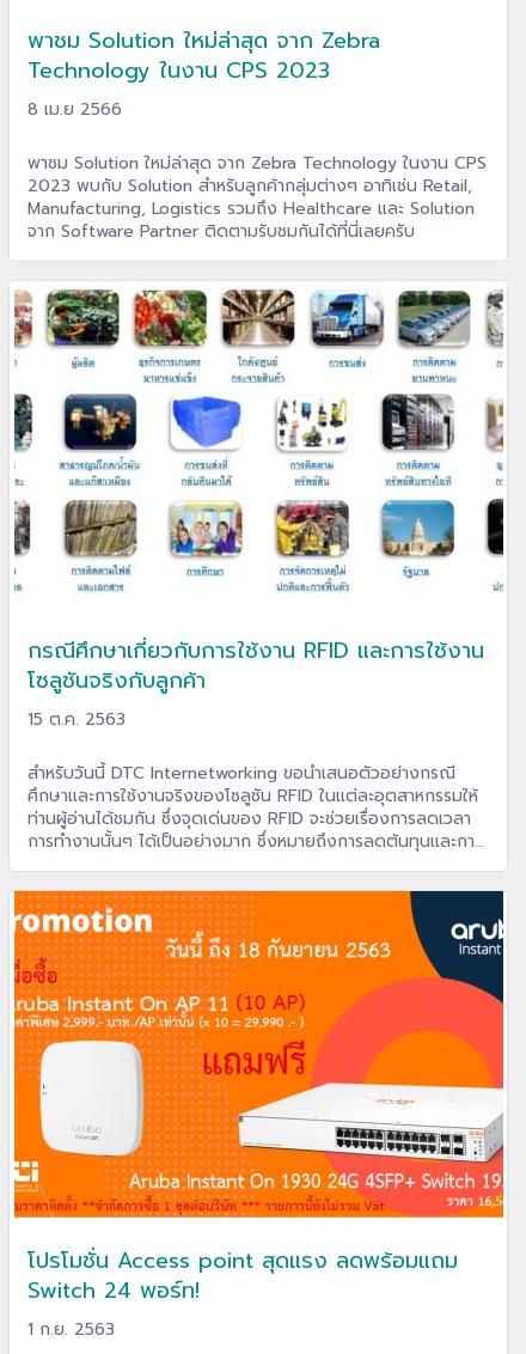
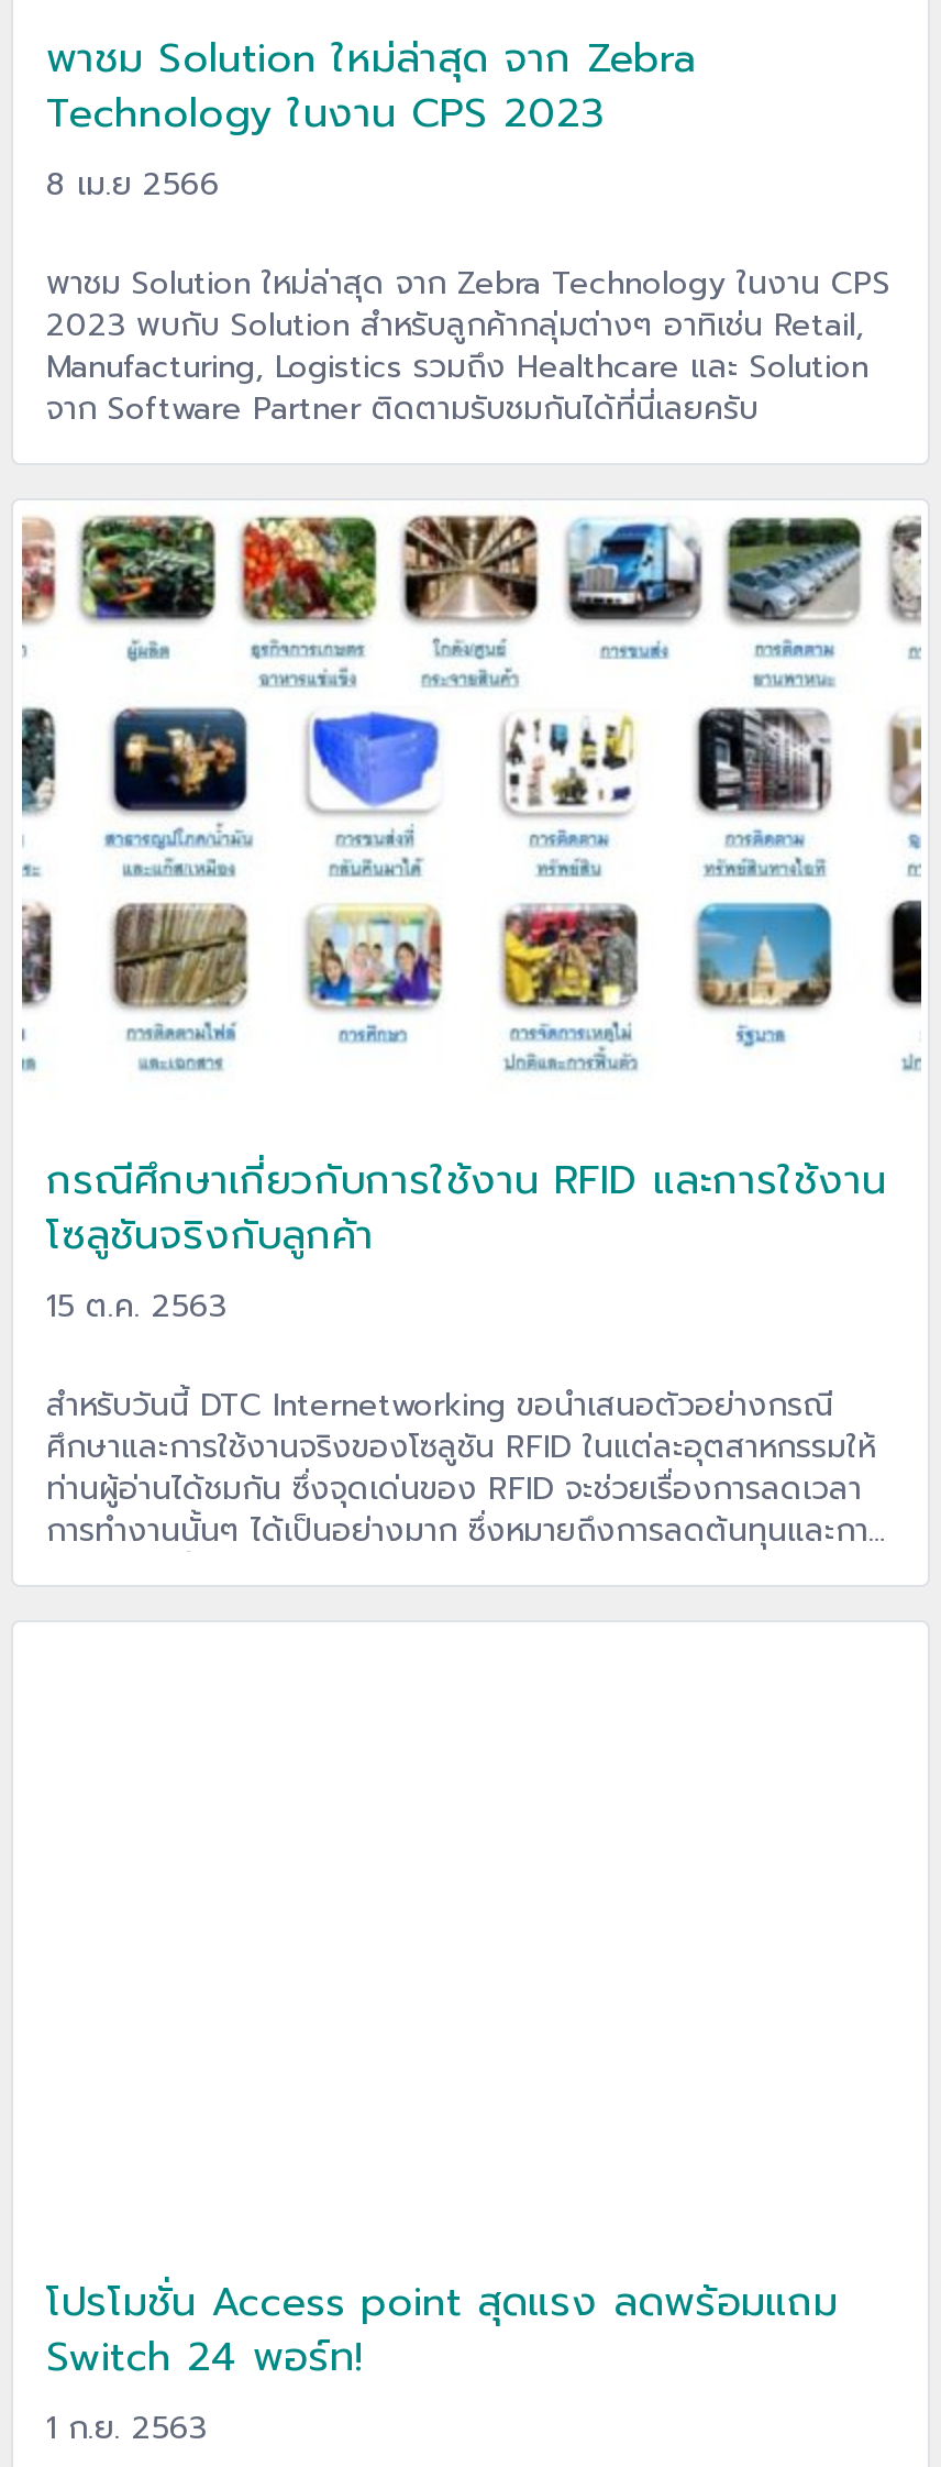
- [image]
